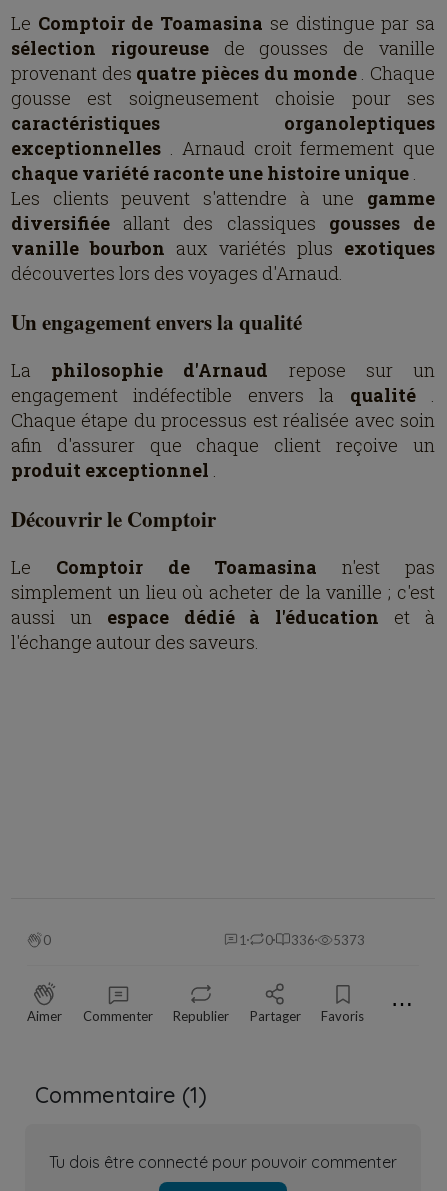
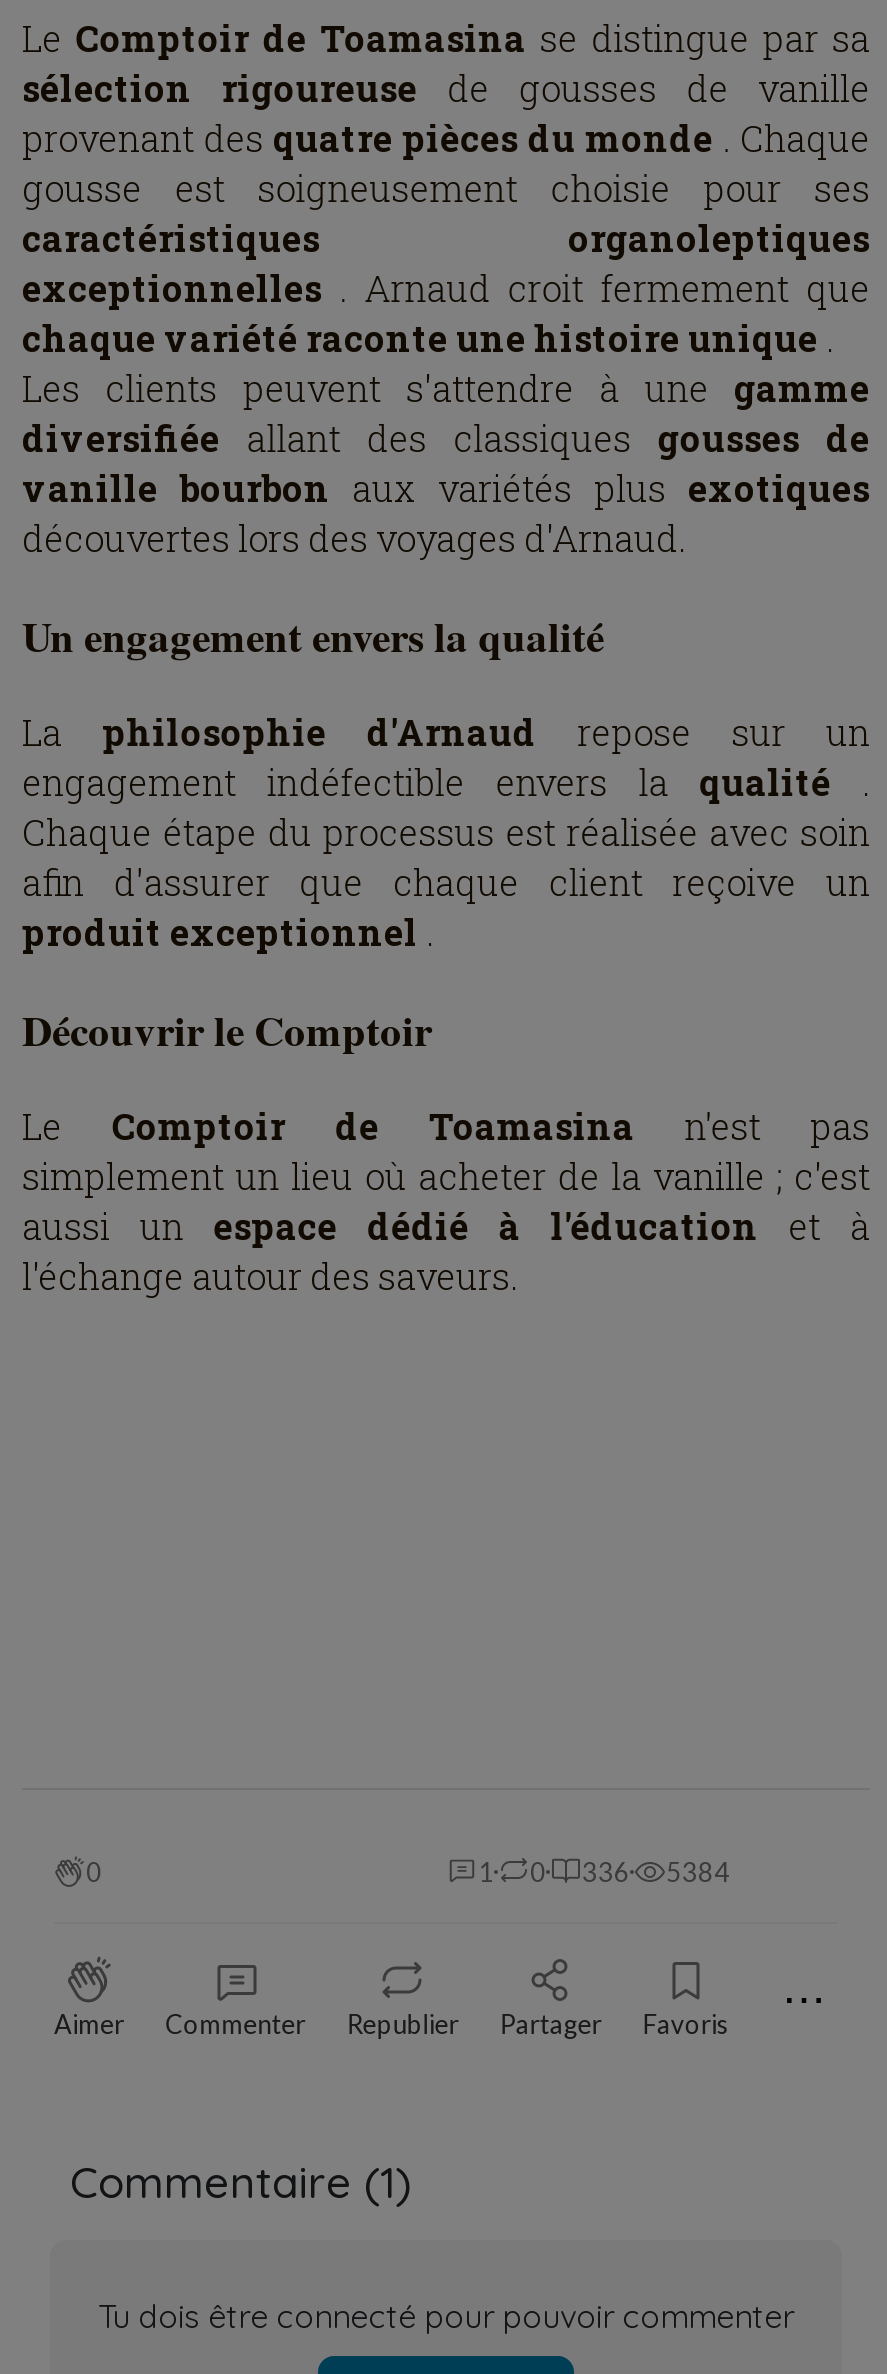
- 1 0 336 5373
+ 1 0 336 5384
